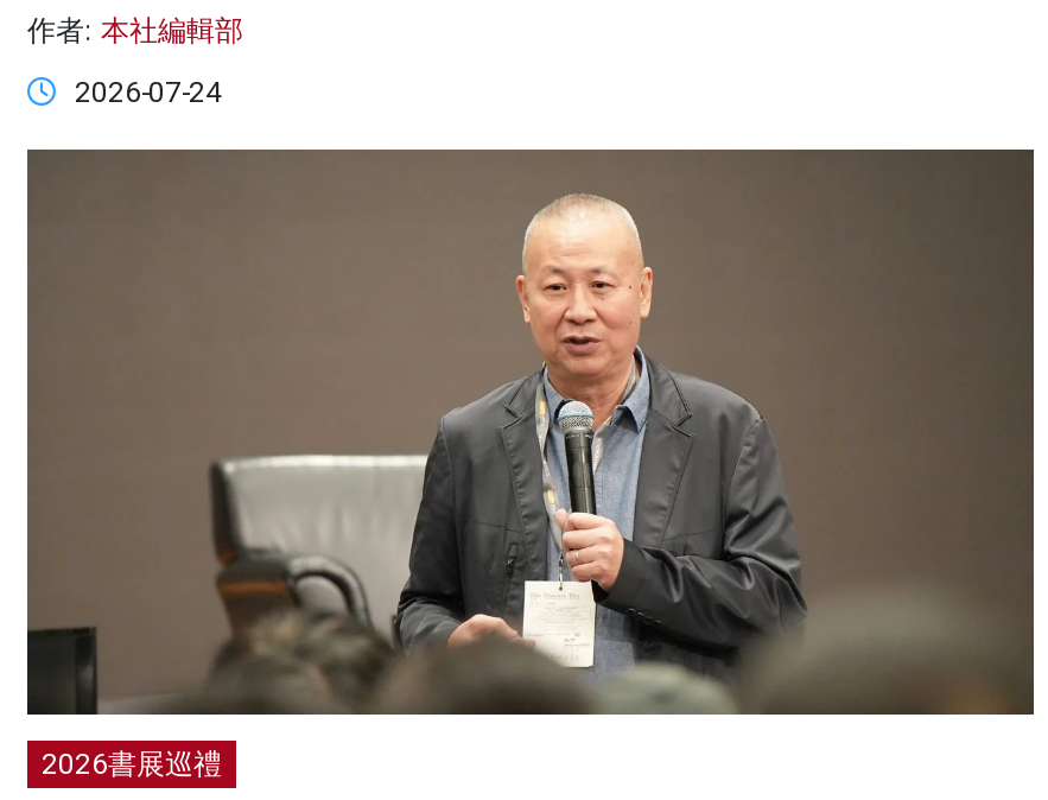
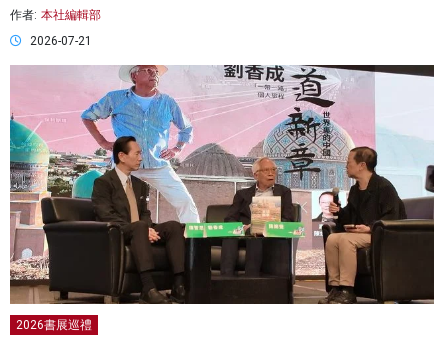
- 2026-07-24
+ 2026-07-21

- [image]
+ [image]
